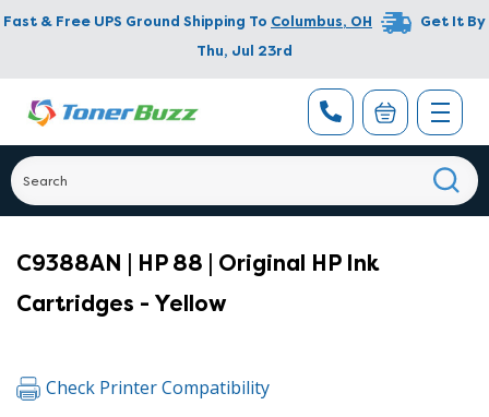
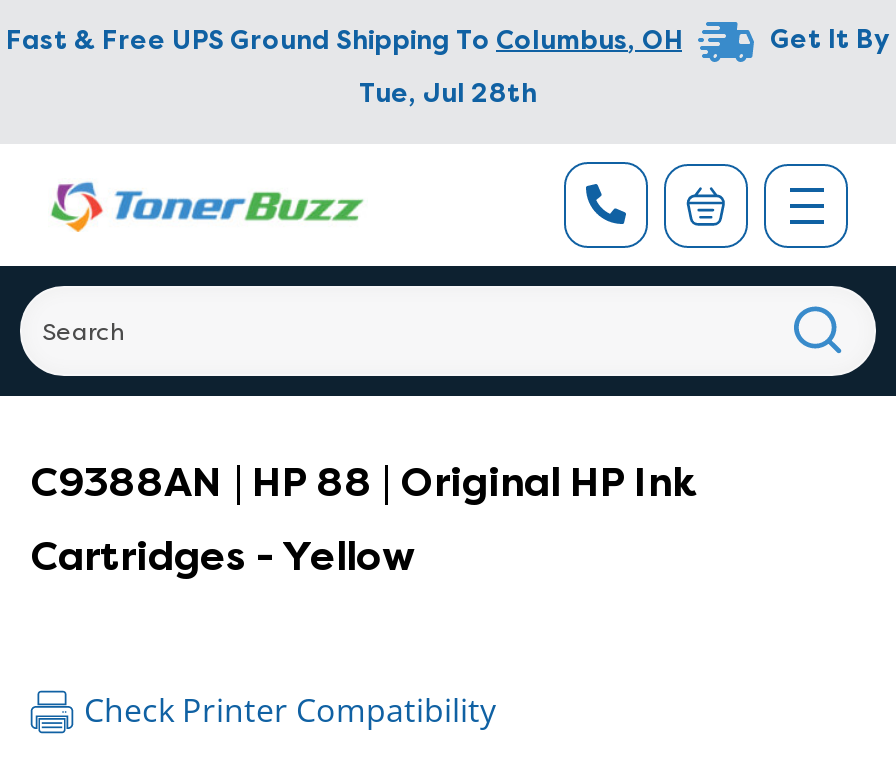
- Thu, Jul 23rd
+ Tue, Jul 28th
